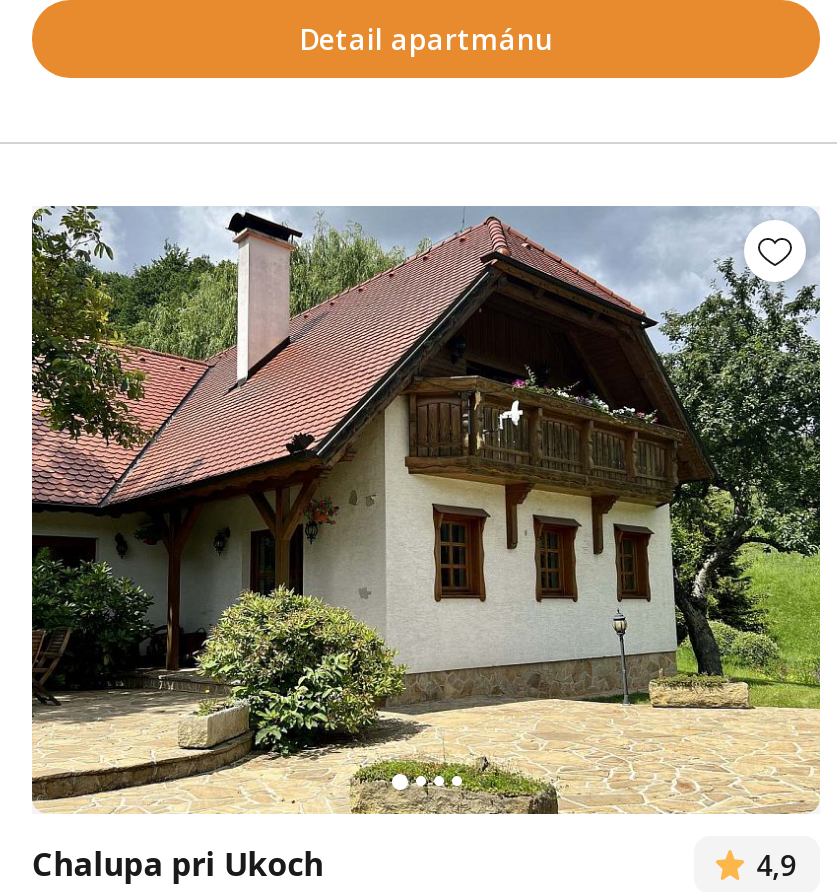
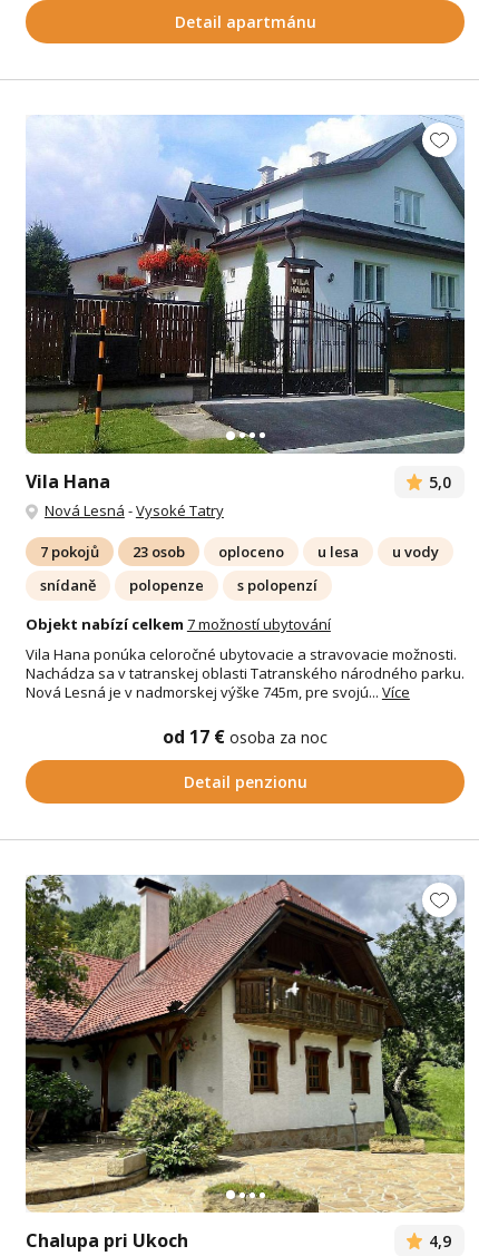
+ [image]
+ Vila Hana
+ 5,0
+ Nová Lesná -Vysoké Tatry
+ 7 pokojů
+ 23 osob
+ oploceno
+ u lesa
+ u vody
+ snídaně
+ polopenze
+ s polopenzí
+ Objekt nabízí celkem 7 možností ubytování
+ Vila Hana ponúka celoročné ubytovacie a stravovacie možnosti.
+ Nachádza sa v tatranskej oblasti Tatranského národného parku.
+ Nová Lesná je v nadmorskej výške 745m, pre svojú... Více
+ od 17 €osoba za noc
+ Detail penzionu
